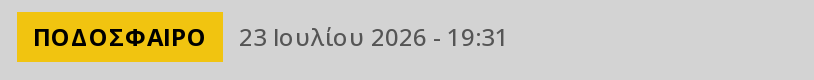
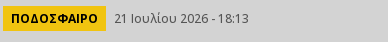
- ΠΟΔΟΣΦΑΙΡΟ 23 Ιουλίου 2026 - 19:31
+ ΠΟΔΟΣΦΑΙΡΟ 21 Ιουλίου 2026 - 18:13
